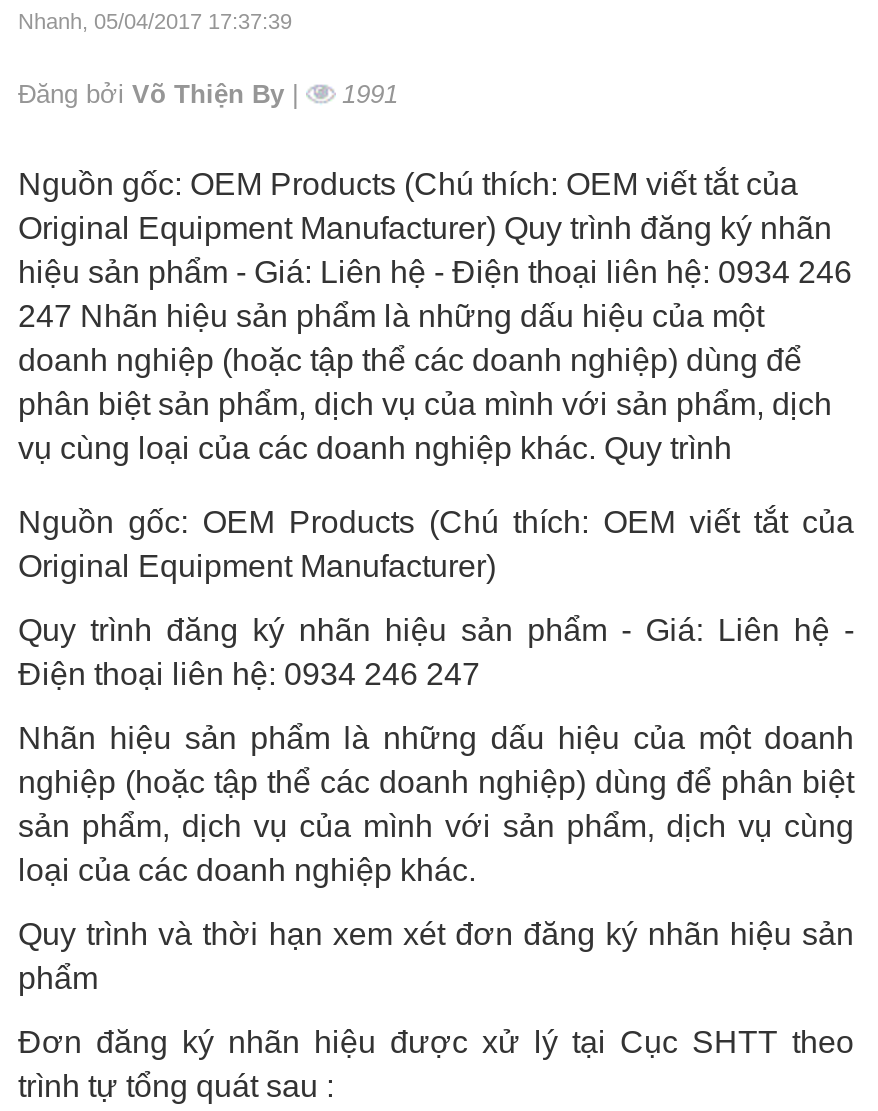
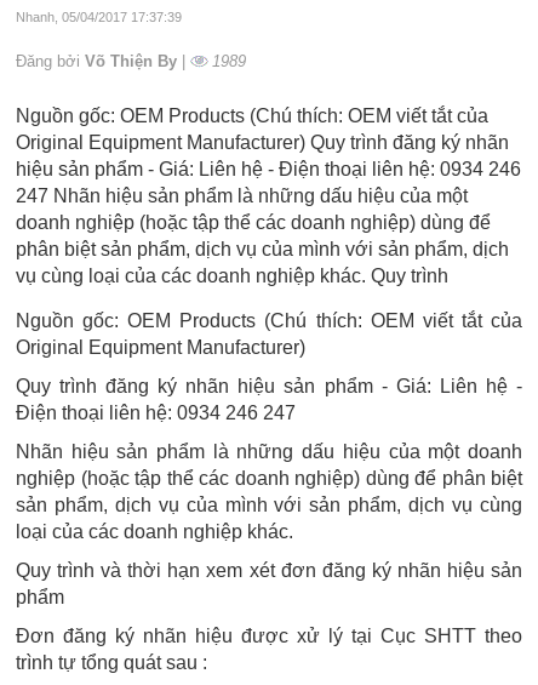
- 1991
+ 1989
